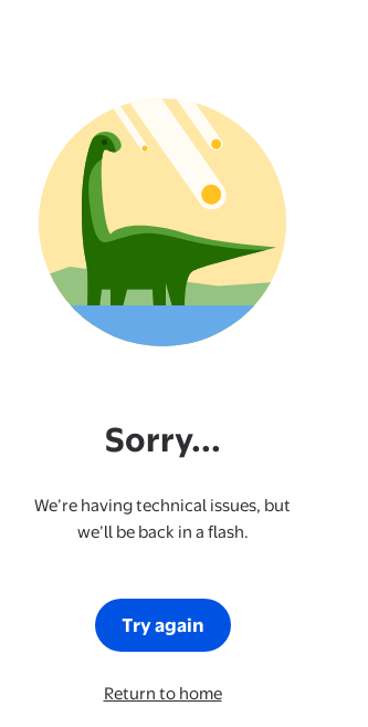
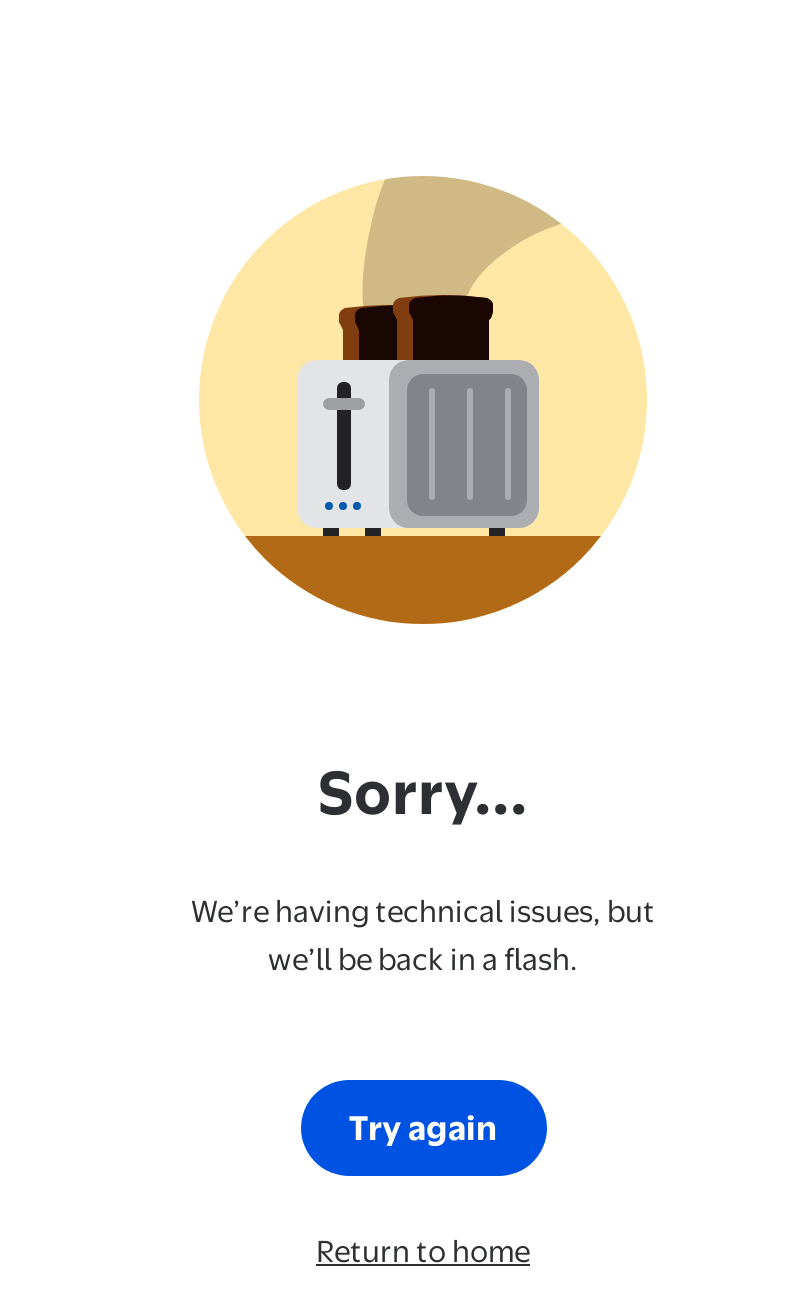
- [image]
+ [image]
